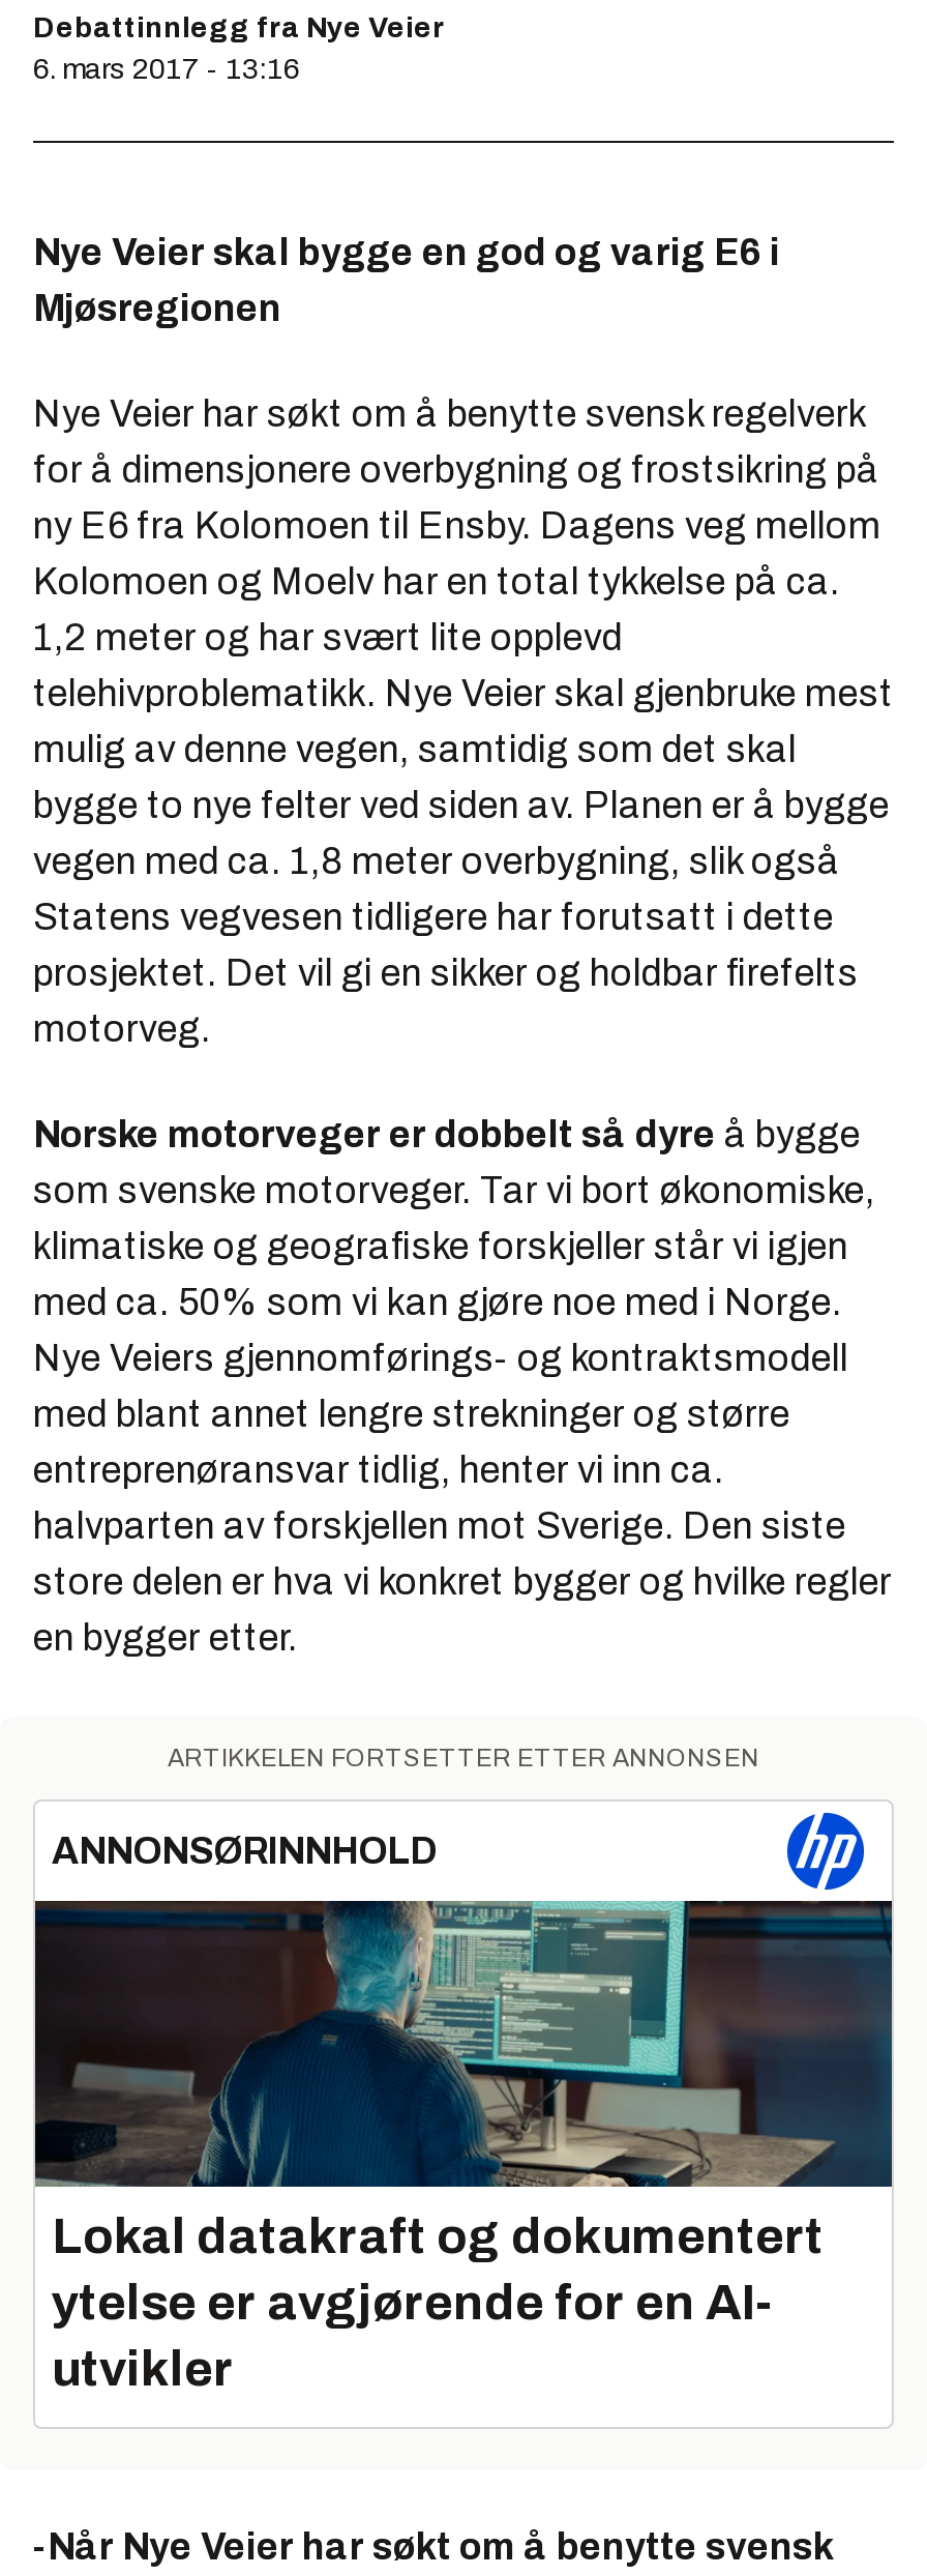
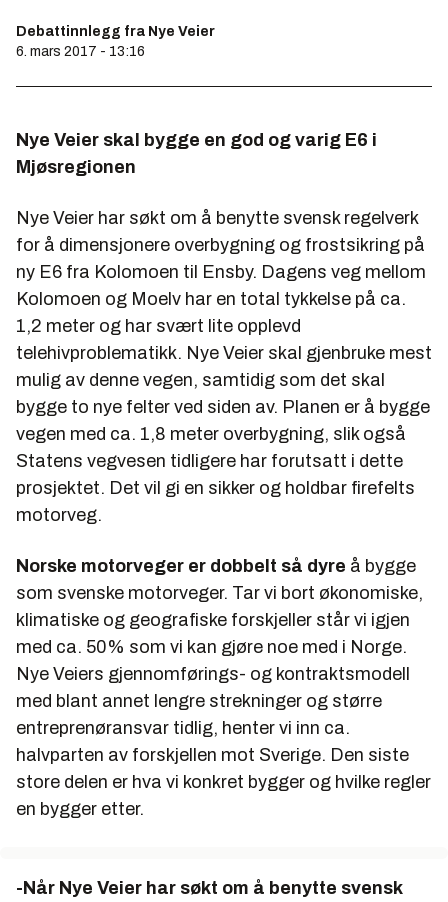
- [image]
- ARTIKKELEN FORTSETTER ETTER ANNONSEN
- ANNONSØRINNHOLD

- Lokal datakraft og dokumentert
- ytelse er avgjørende for en AI-
- utvikler
